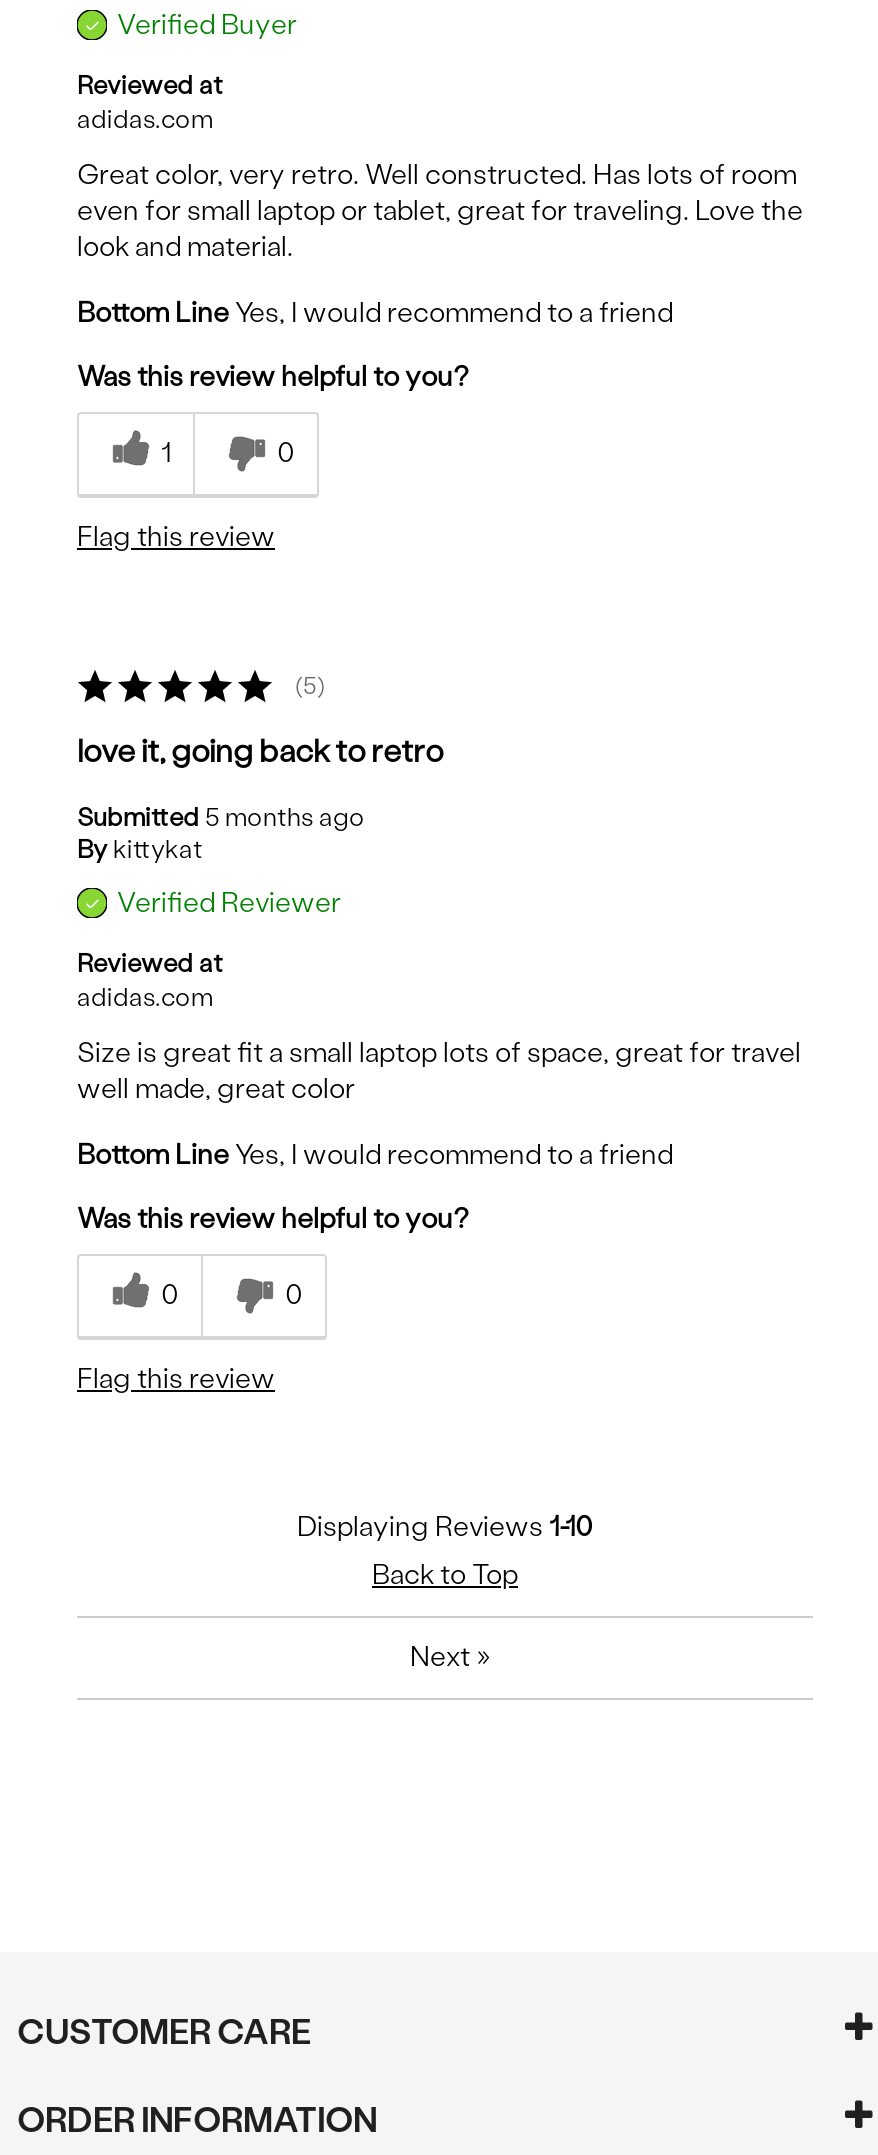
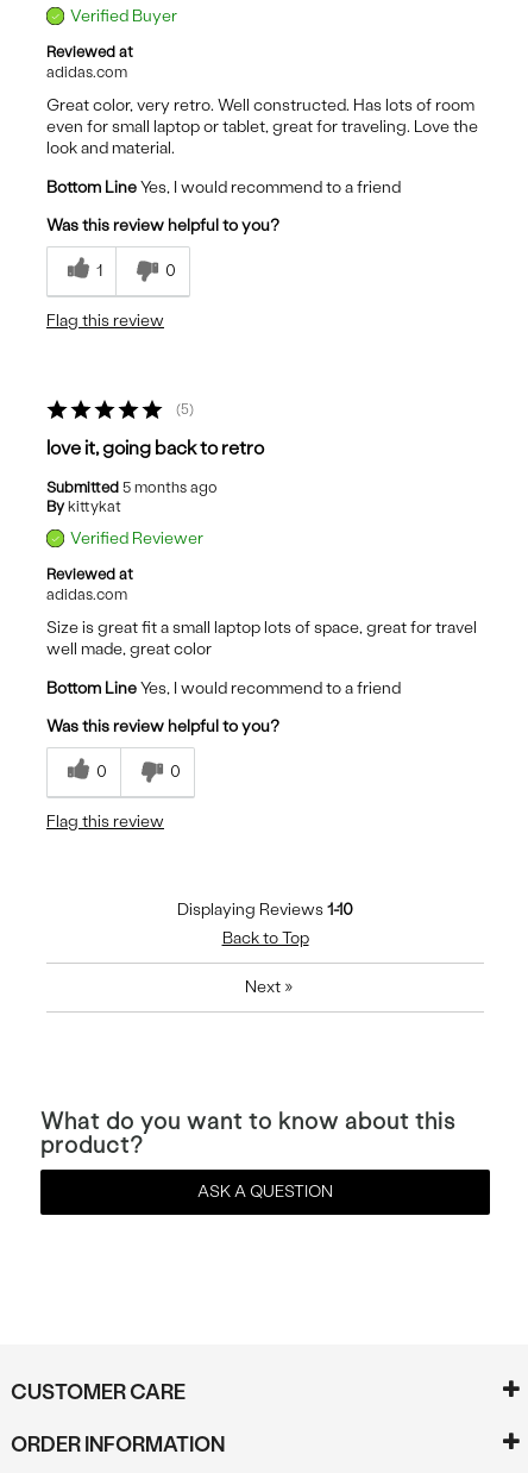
+ What do you want to know about this
+ product?
+ ASK A QUESTION
